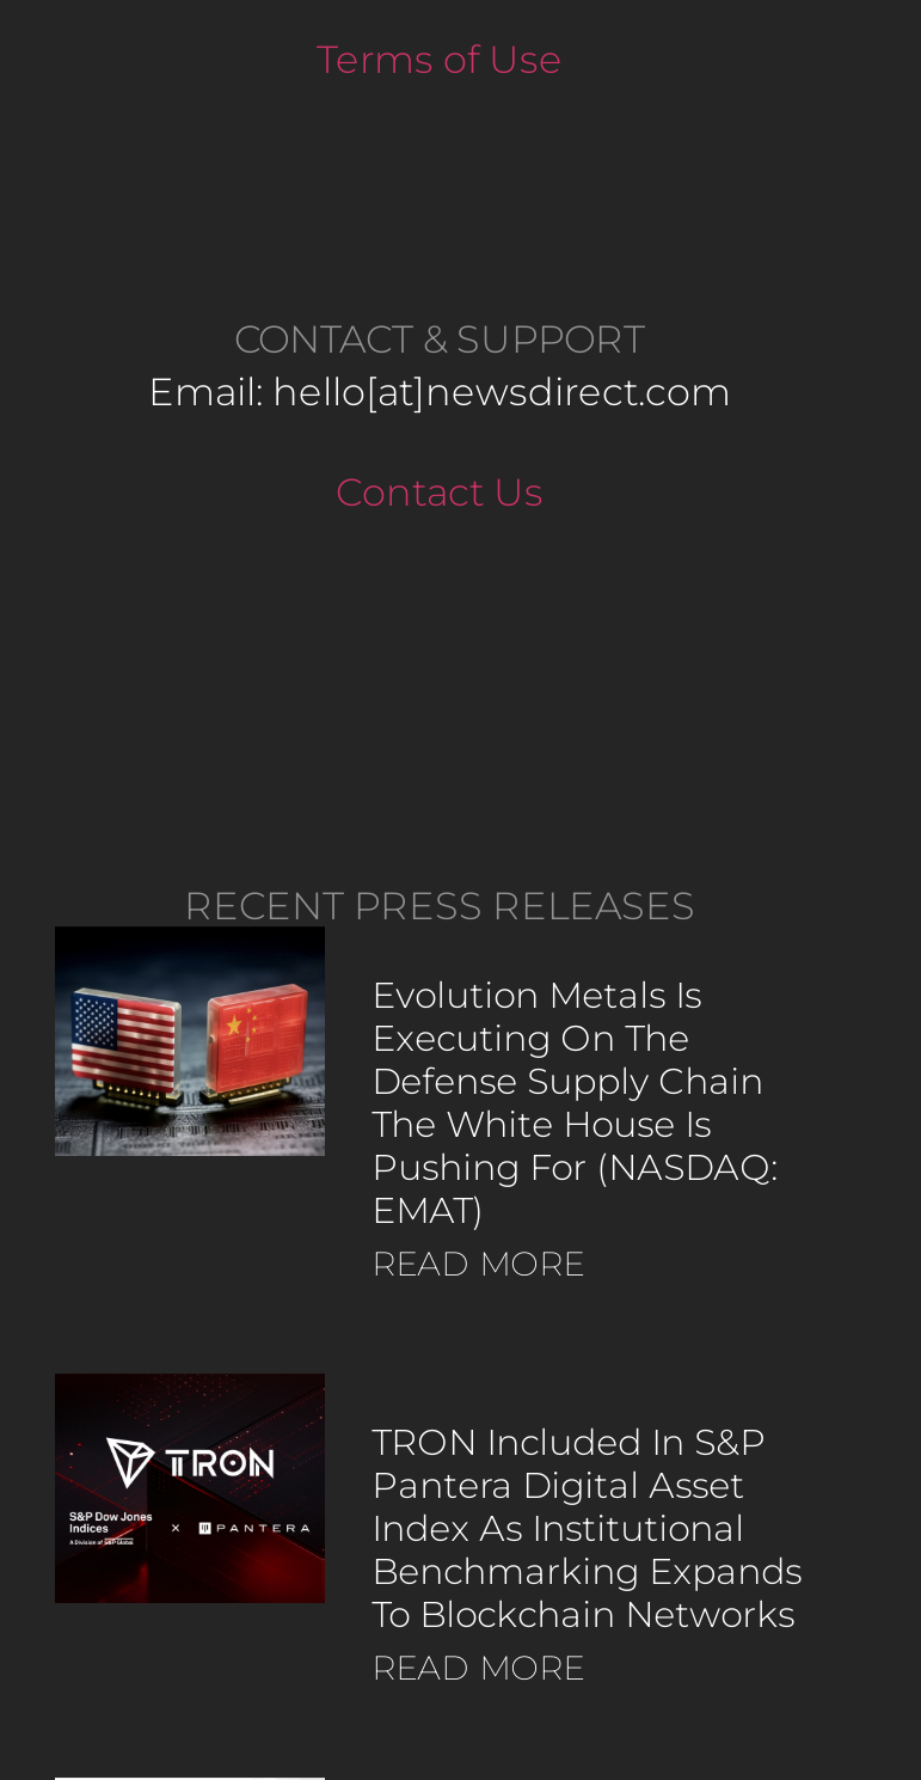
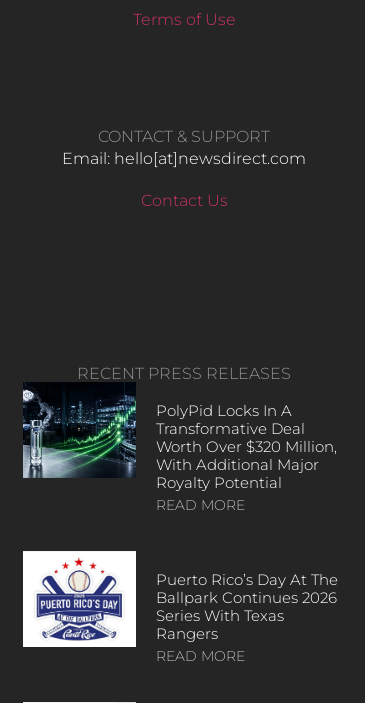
- [image]
- Evolution Metals Is
- Executing On The
- Defense Supply Chain
- The White House Is
- Pushing For (NASDAQ:
- EMAT)
+ [image]
+ PolyPid Locks In A
+ Transformative Deal
+ Worth Over $320 Million,
+ With Additional Major
+ Royalty Potential

- [image]
- TRON Included In S&P
- Pantera Digital Asset
- Index As Institutional
- Benchmarking Expands
- To Blockchain Networks
+ [image]
+ Puerto Rico’s Day At The
+ Ballpark Continues 2026
+ Series With Texas
+ Rangers
